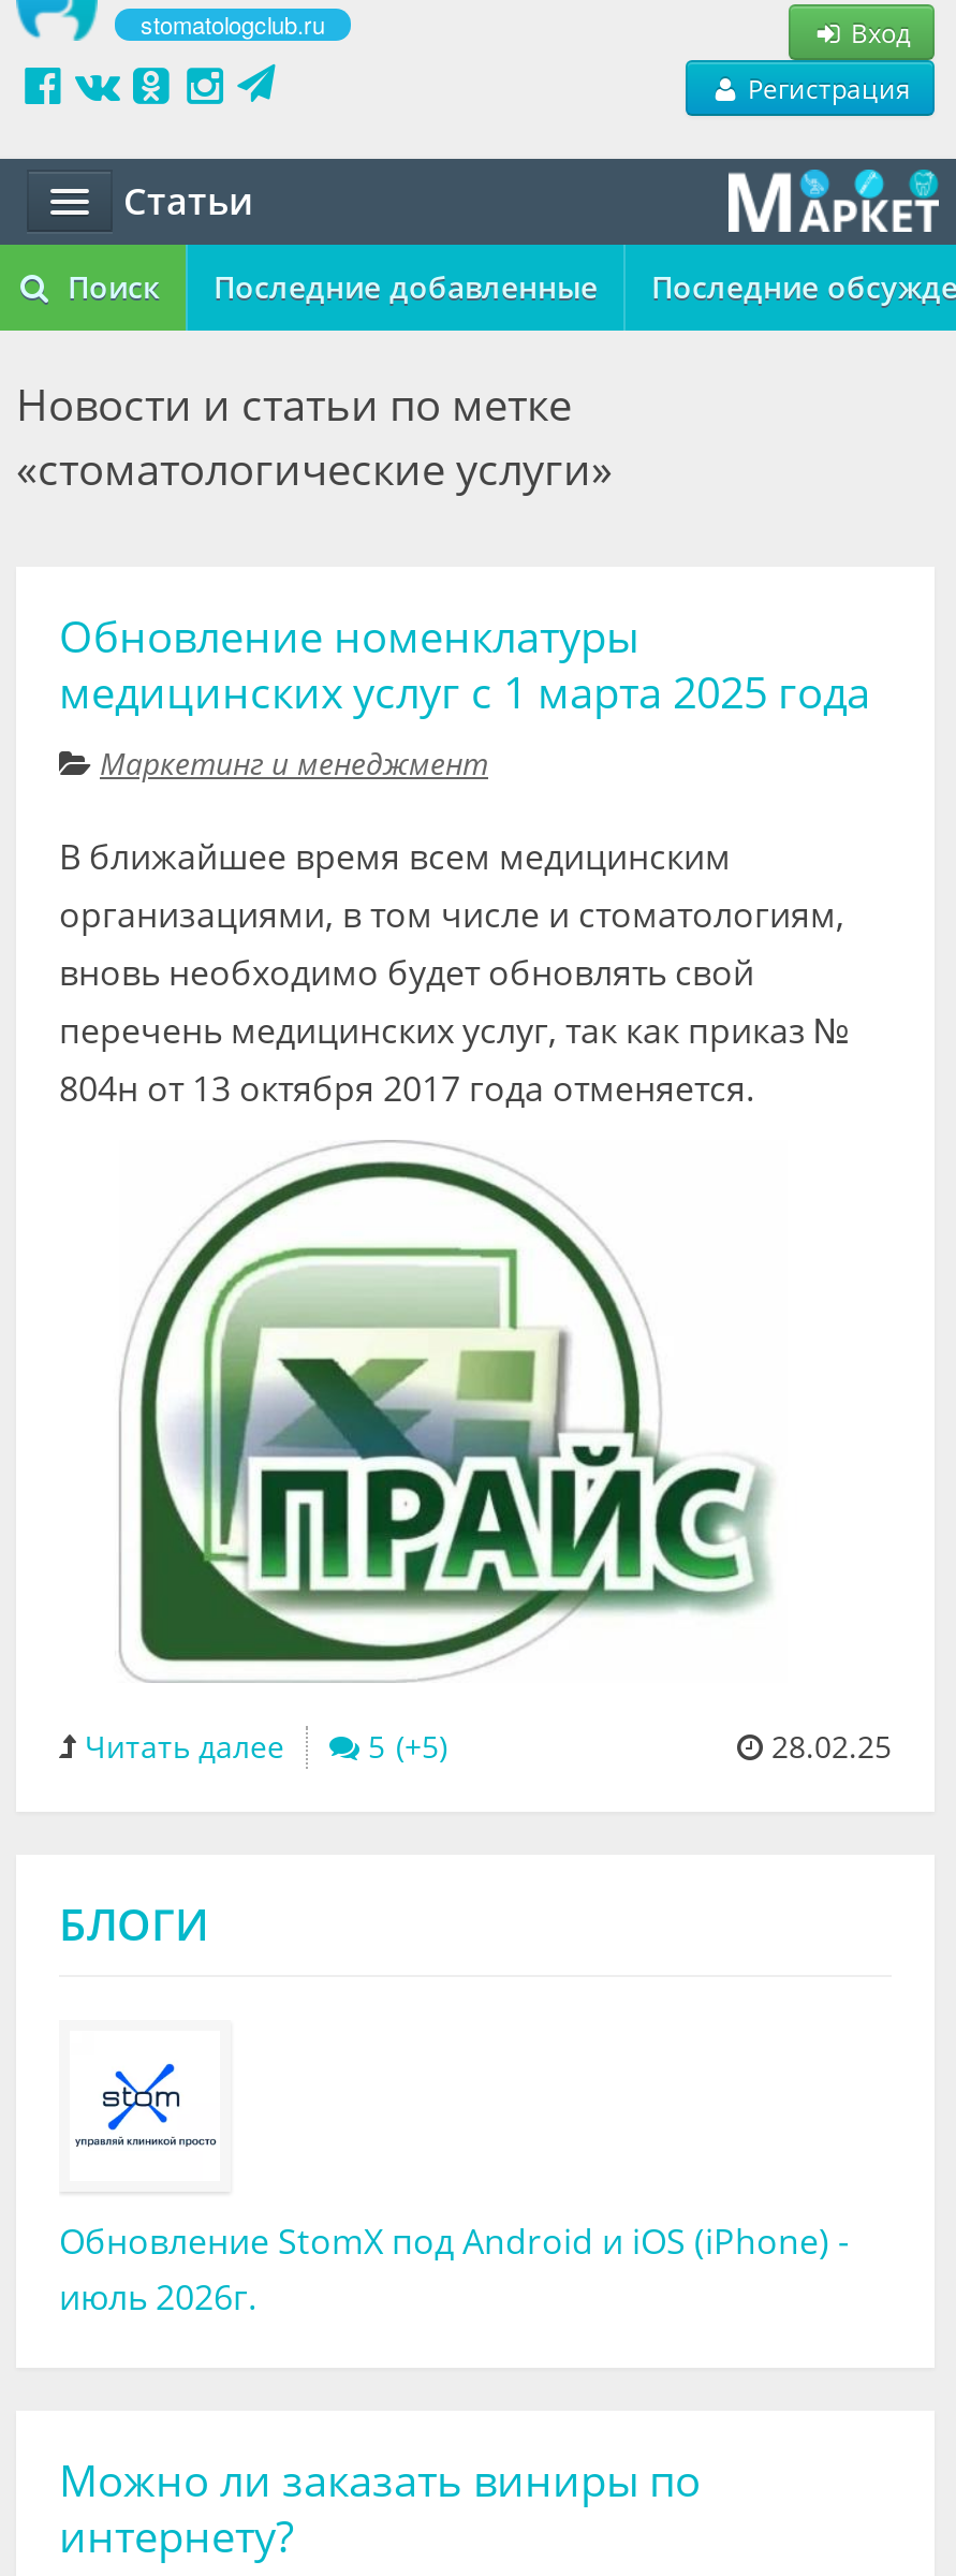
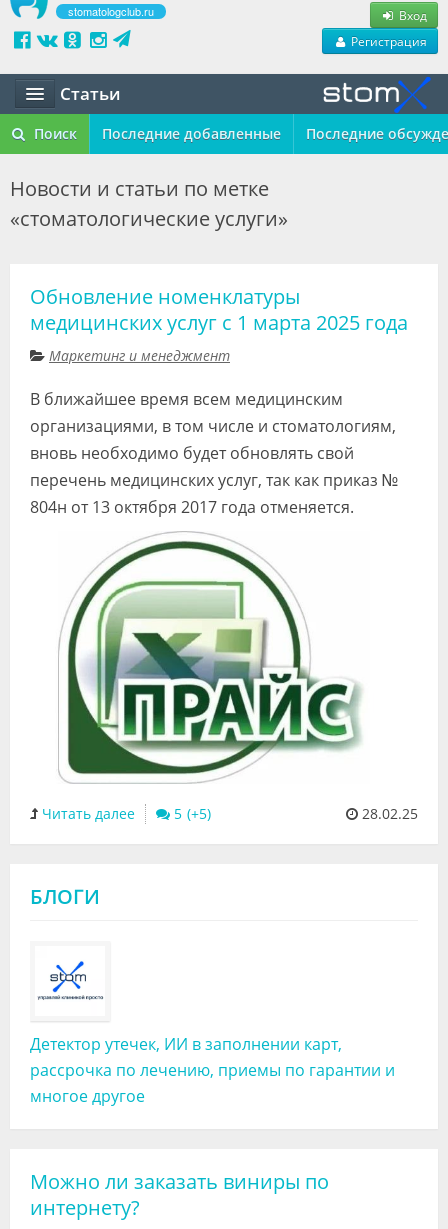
- [image]
+ [image]

- Обновление StomX под Android и iOS (iPhone) -
- июль 2026г.
+ Детектор утечек, ИИ в заполнении карт,
+ рассрочка по лечению, приемы по гарантии и
+ многое другое
